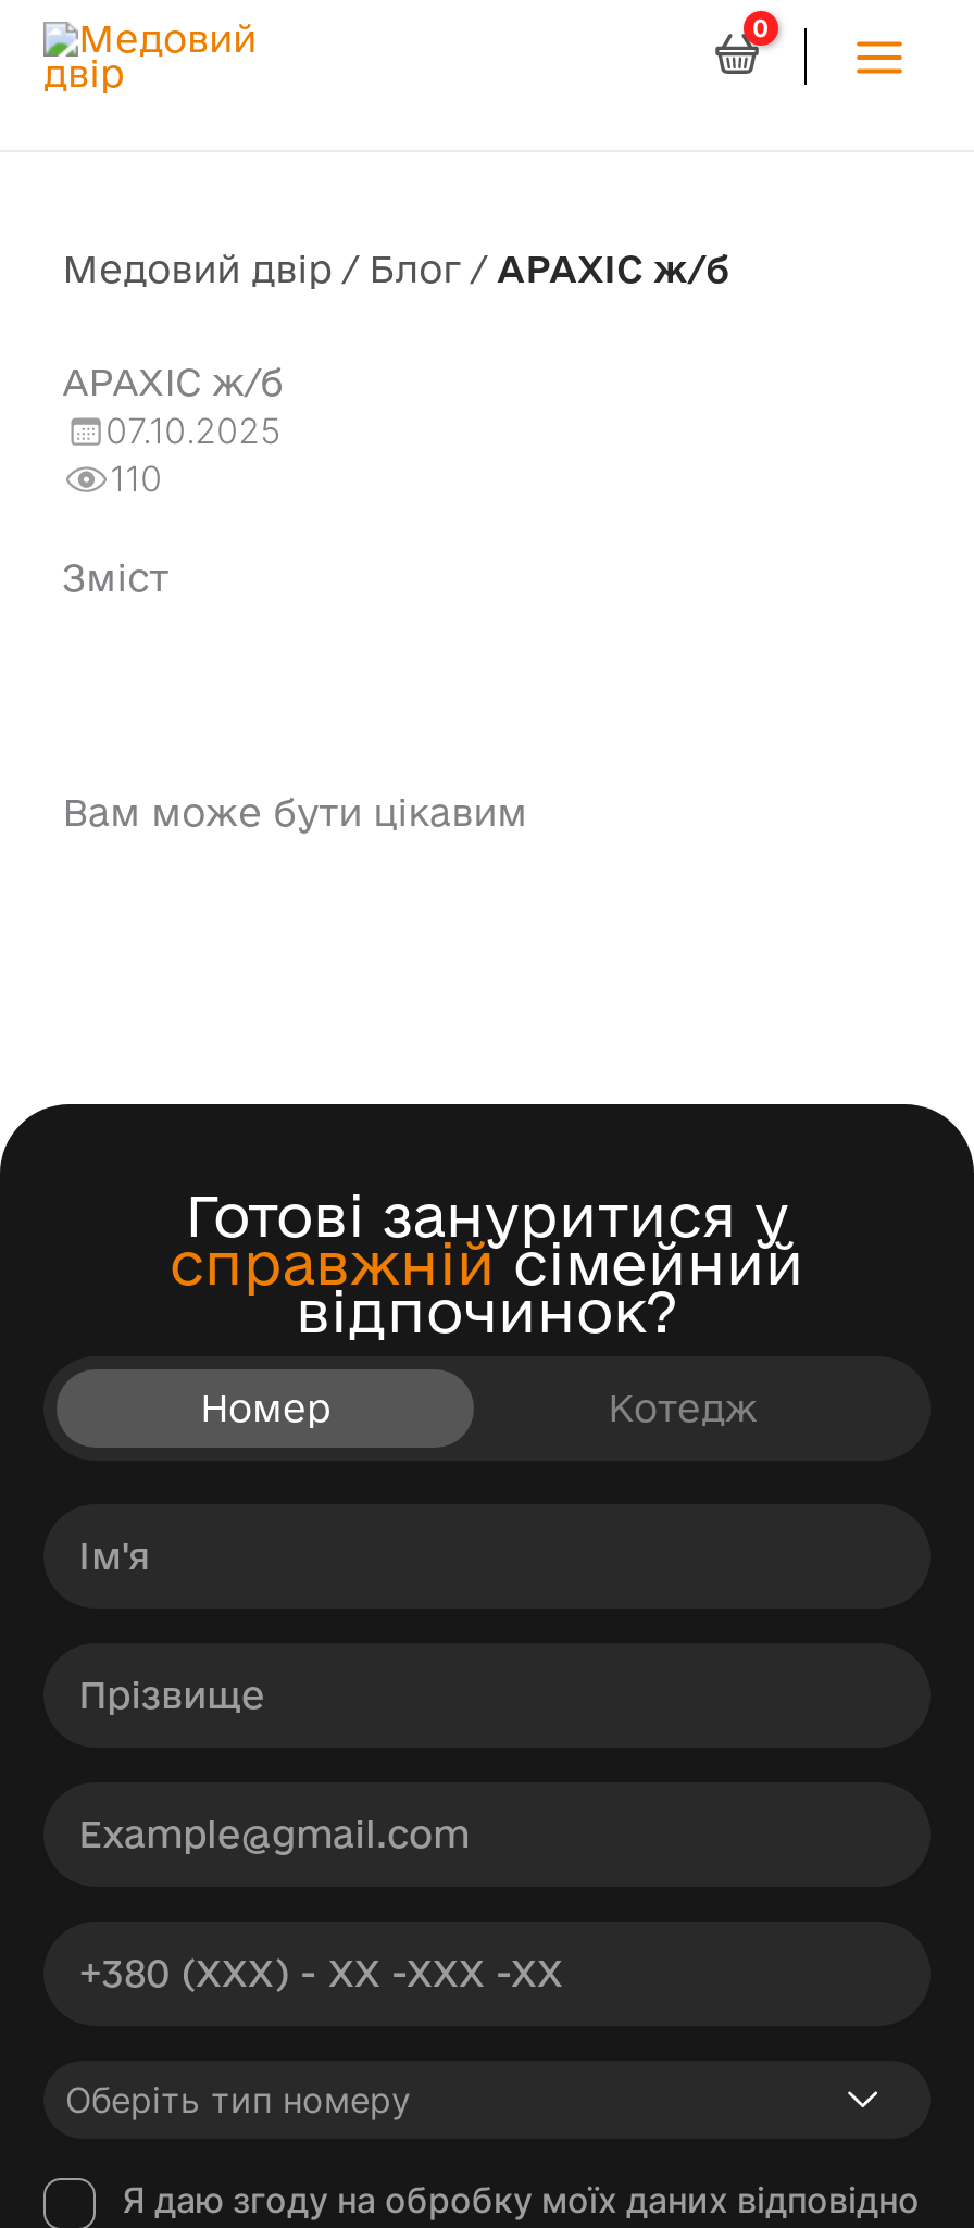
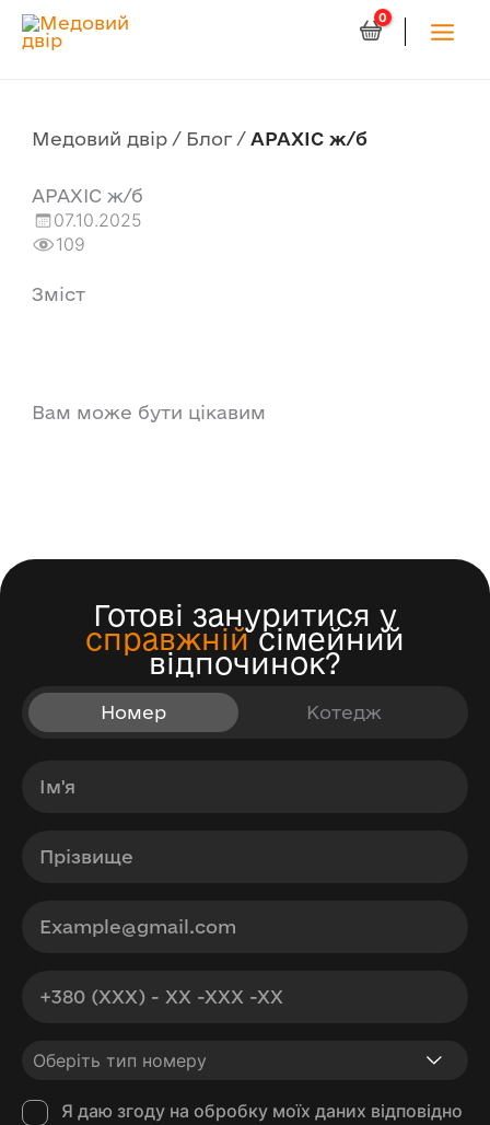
- 110
+ 109
